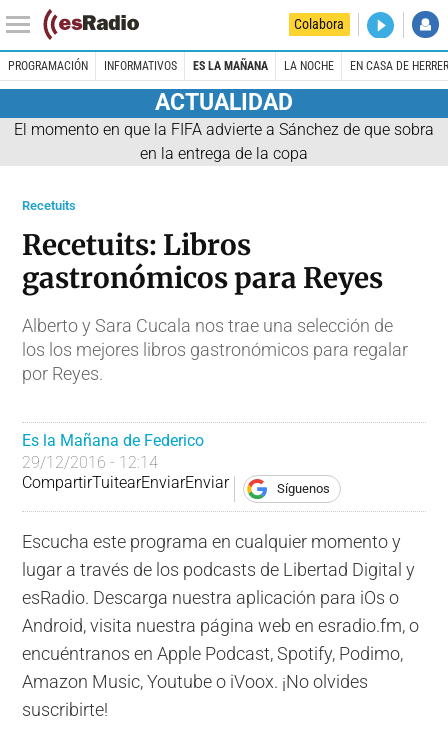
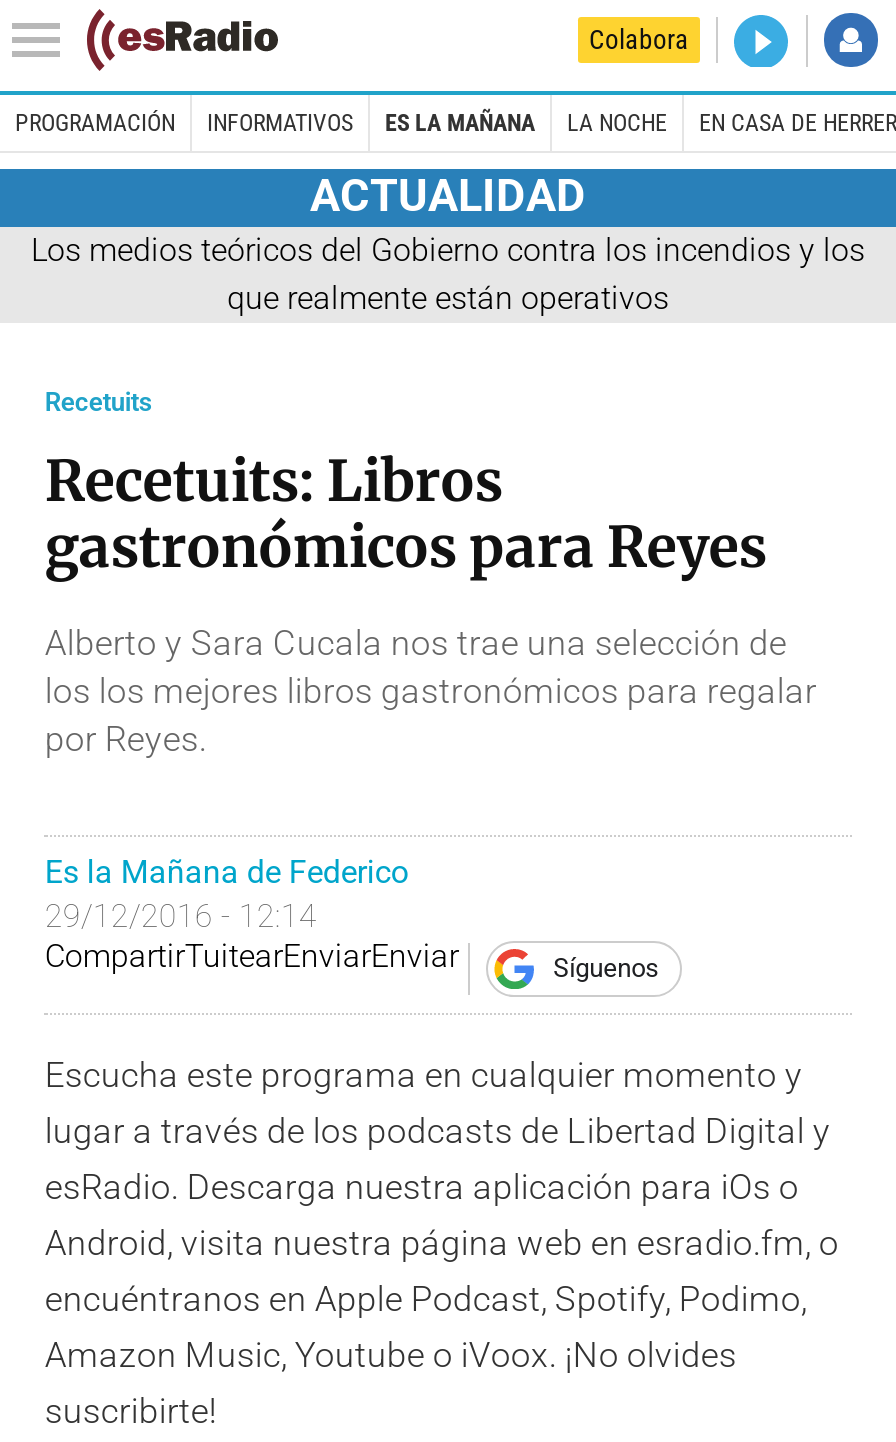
- El momento en que la FIFA advierte a Sánchez de que sobra
- en la entrega de la copa
+ Los medios teóricos del Gobierno contra los incendios y los
+ que realmente están operativos
